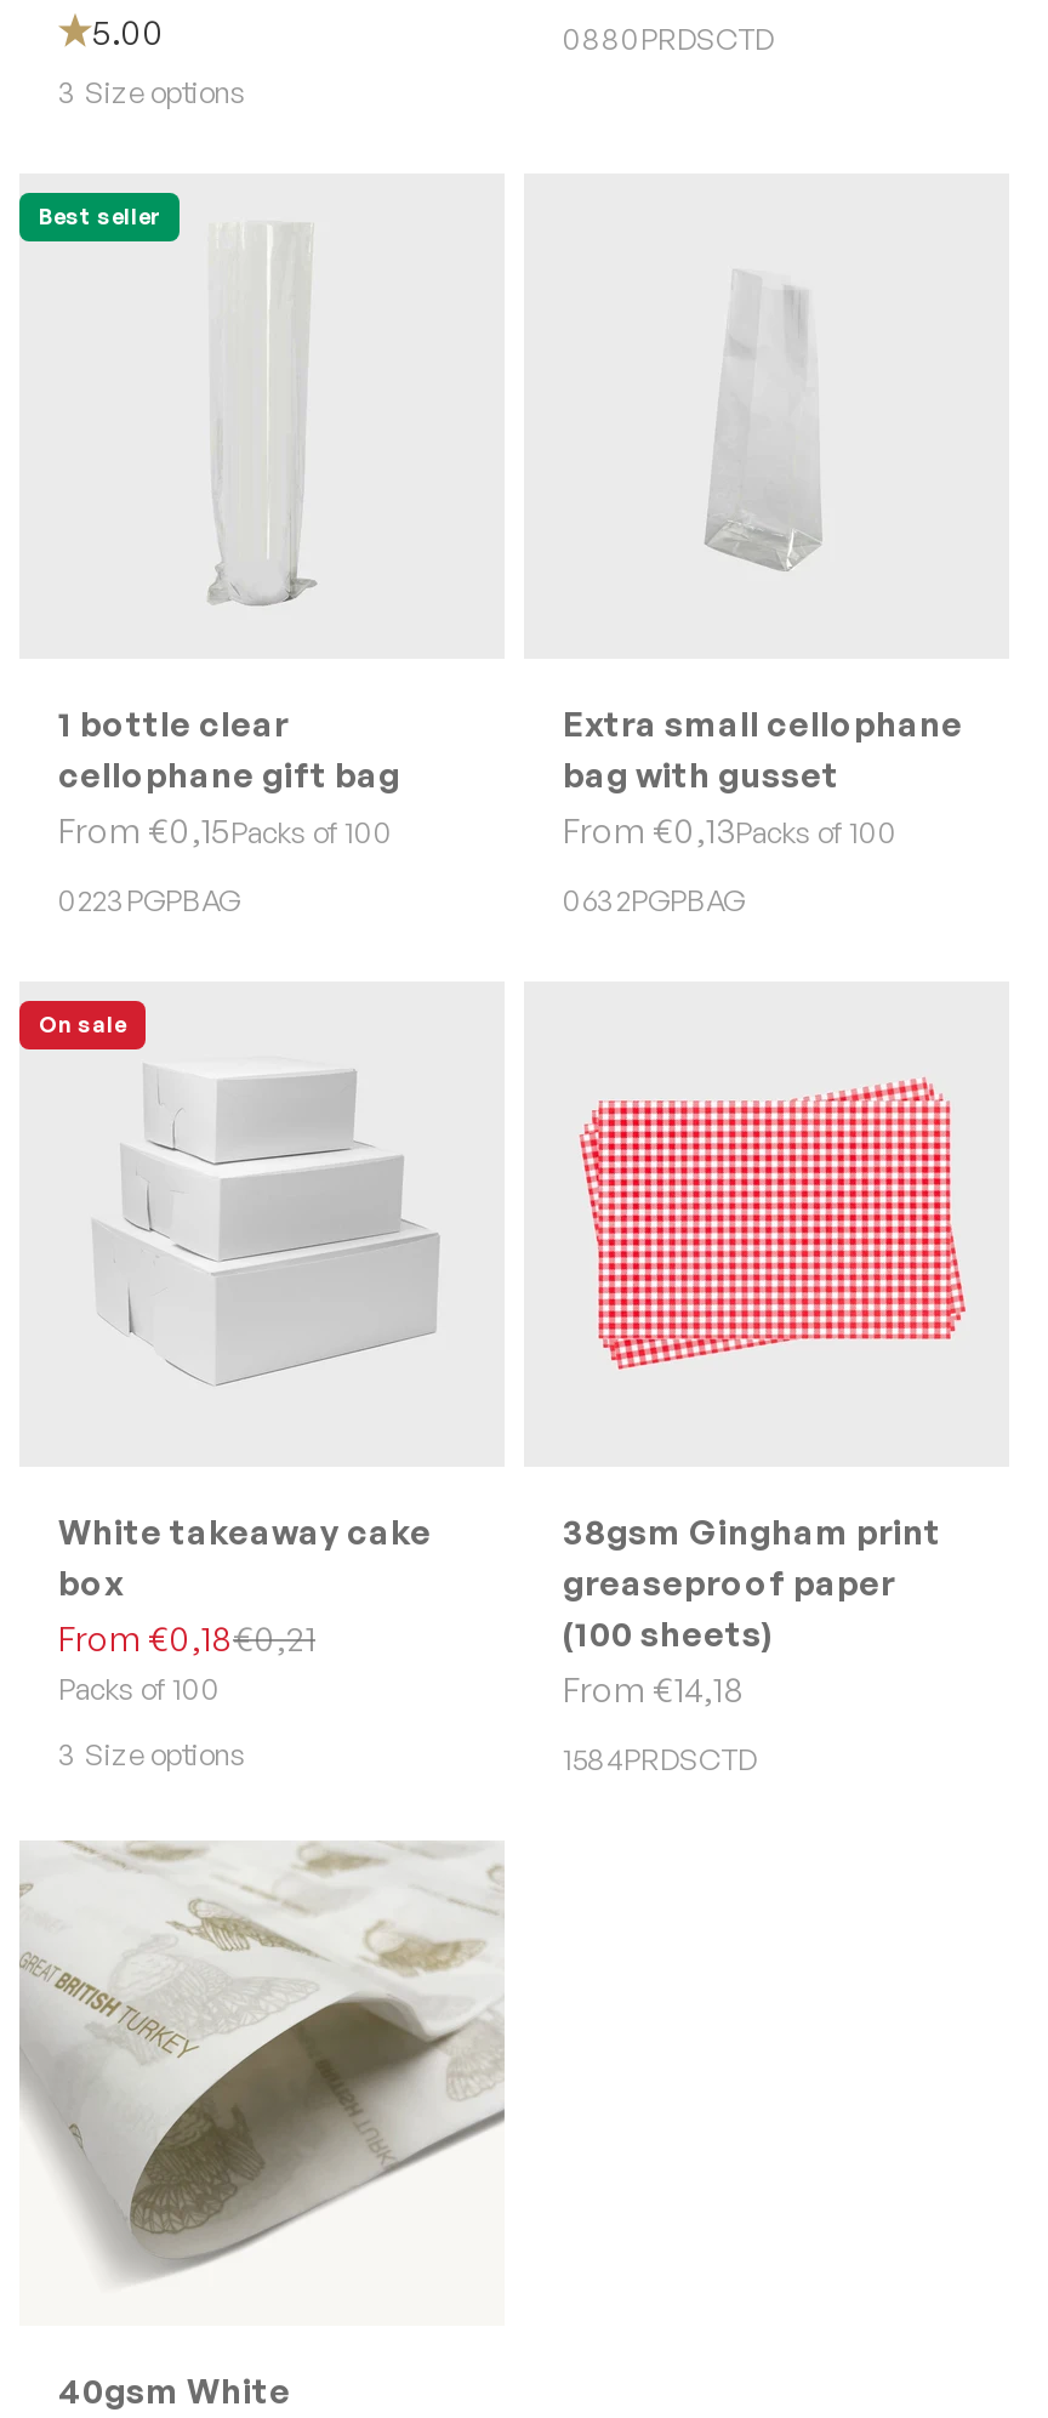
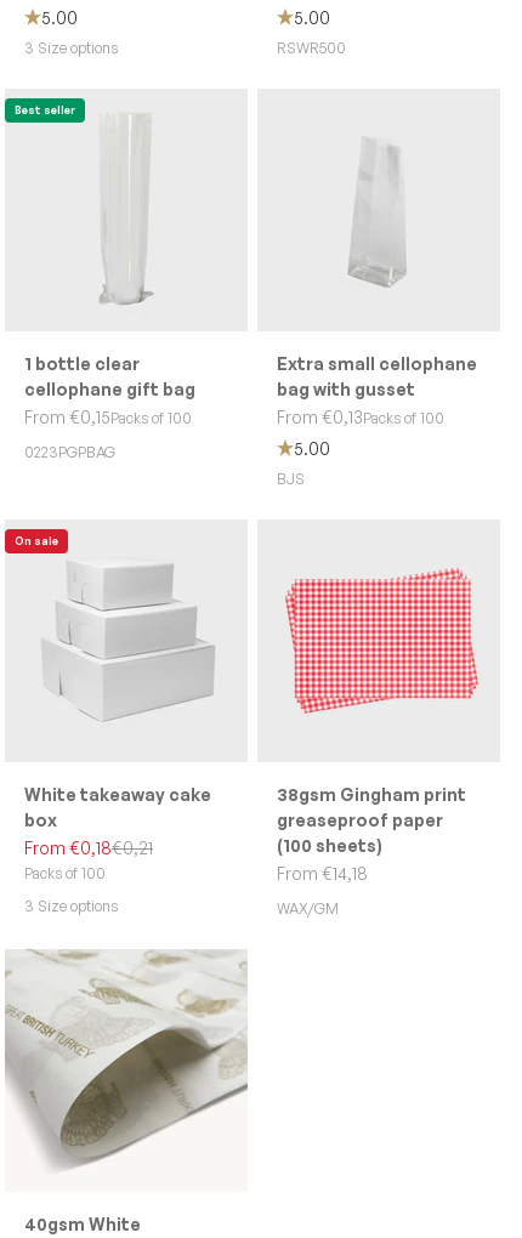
- 0880PRDSCTD
+ 5.00
+ RSWR500

- 0632PGPBAG
+ 5.00
+ BJS

- 1584PRDSCTD
+ WAX/GM
